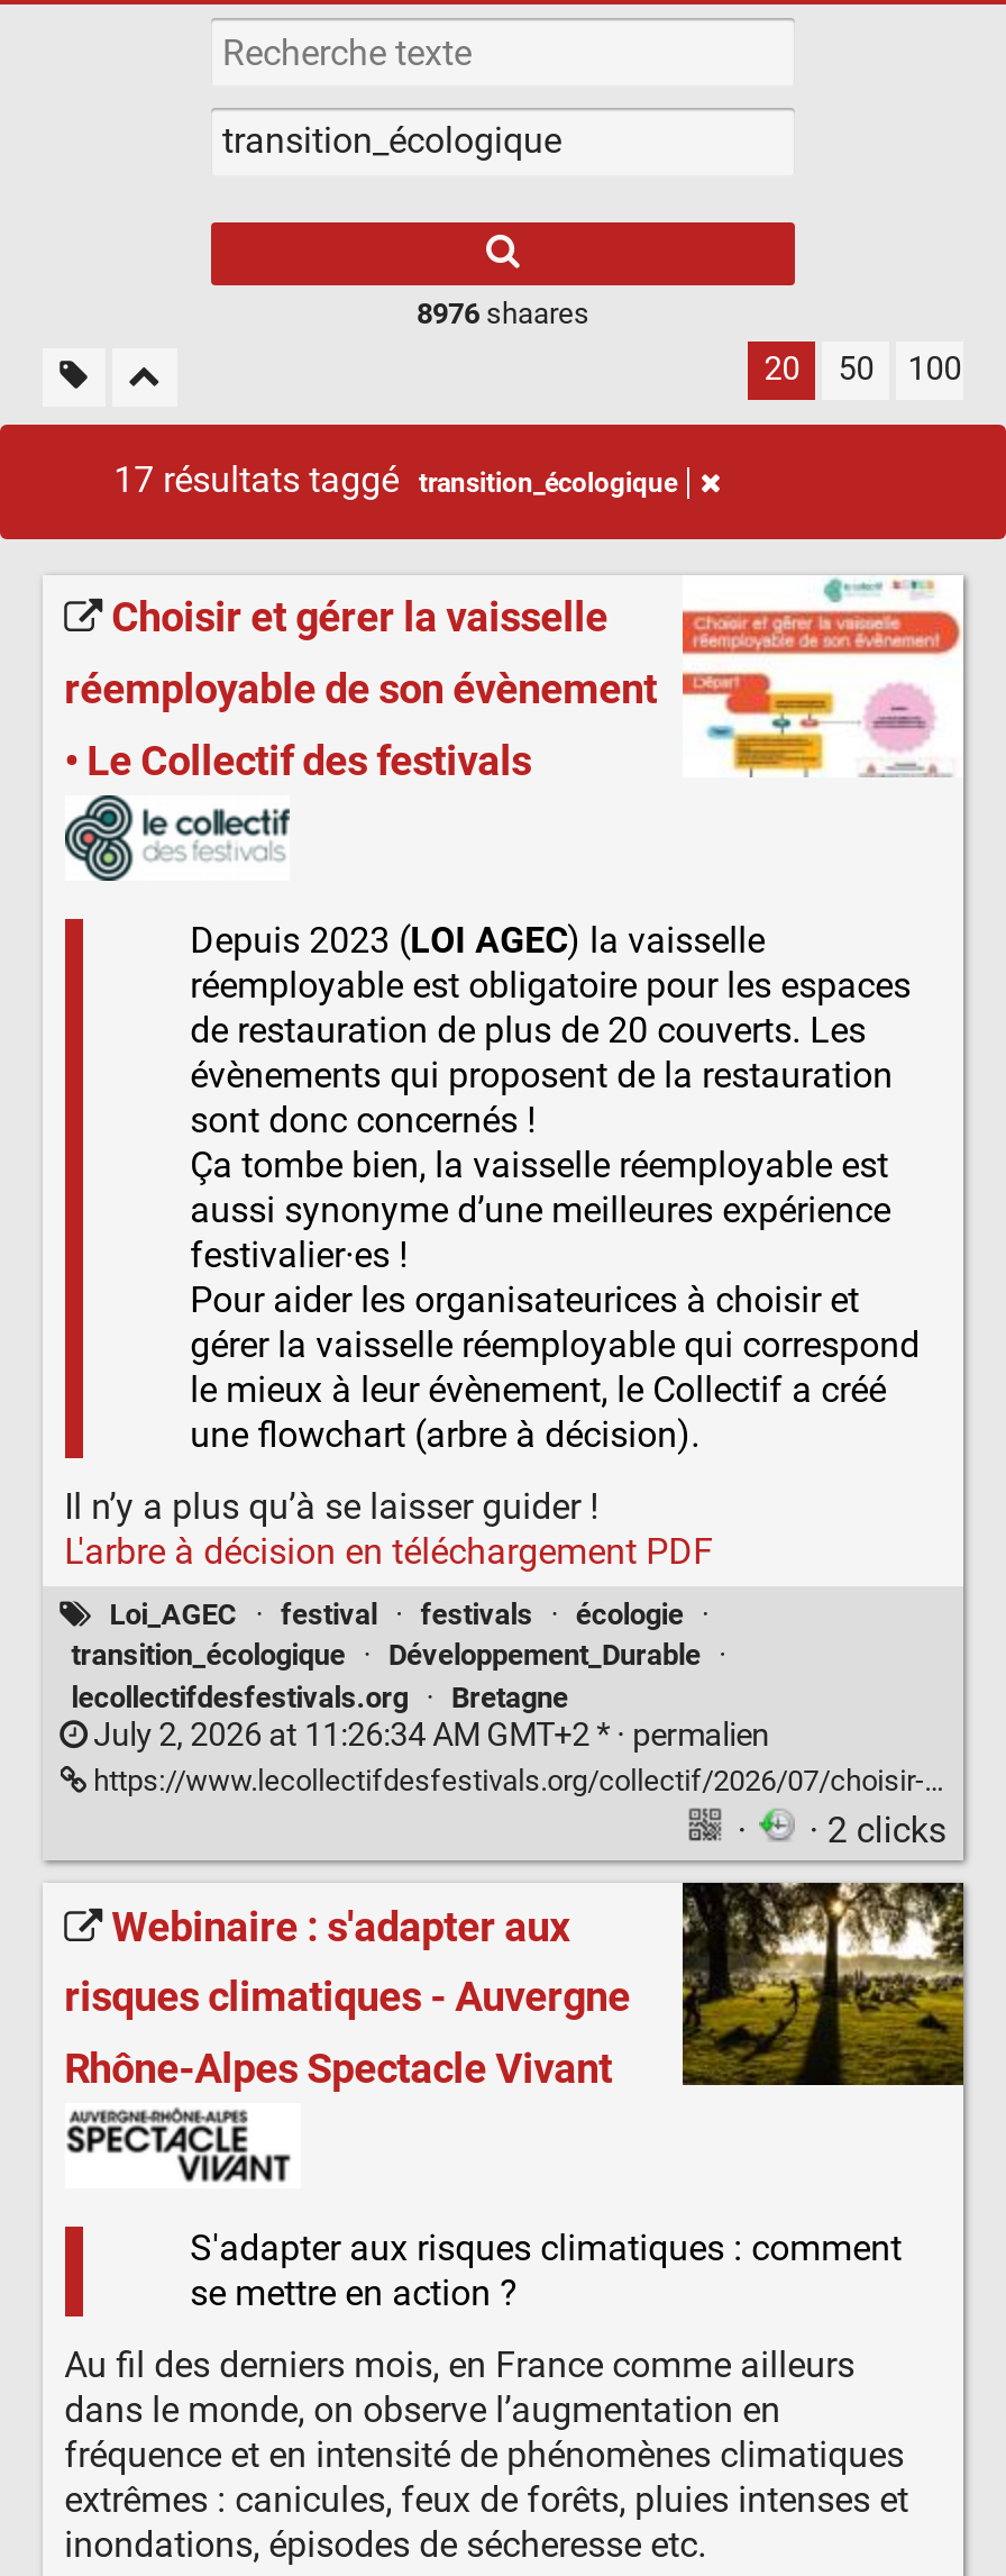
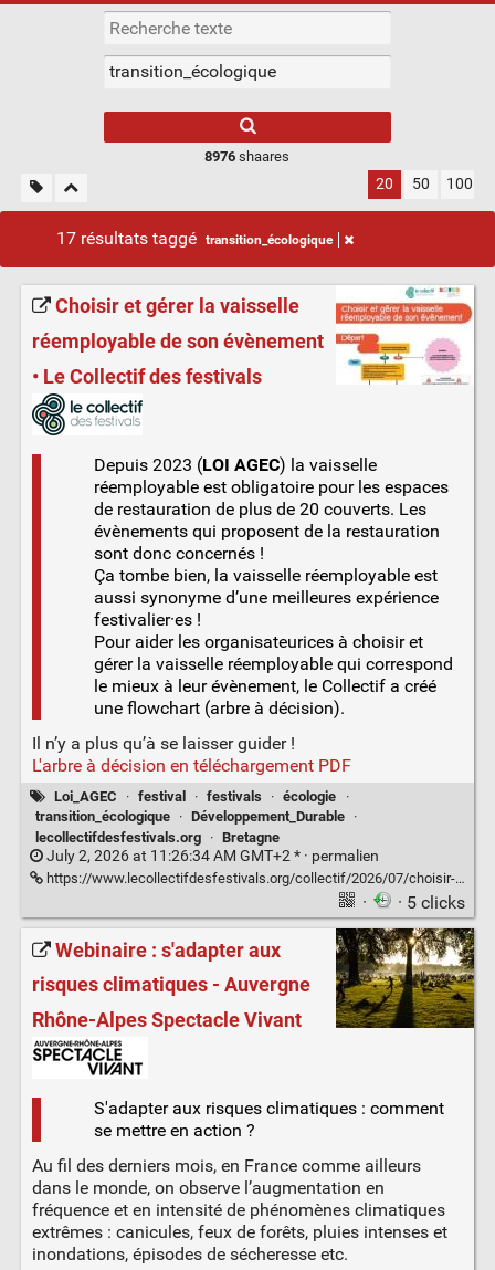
- · 2 clicks
+ · 5 clicks
